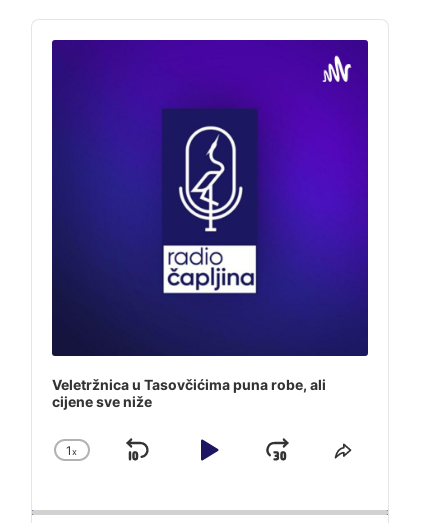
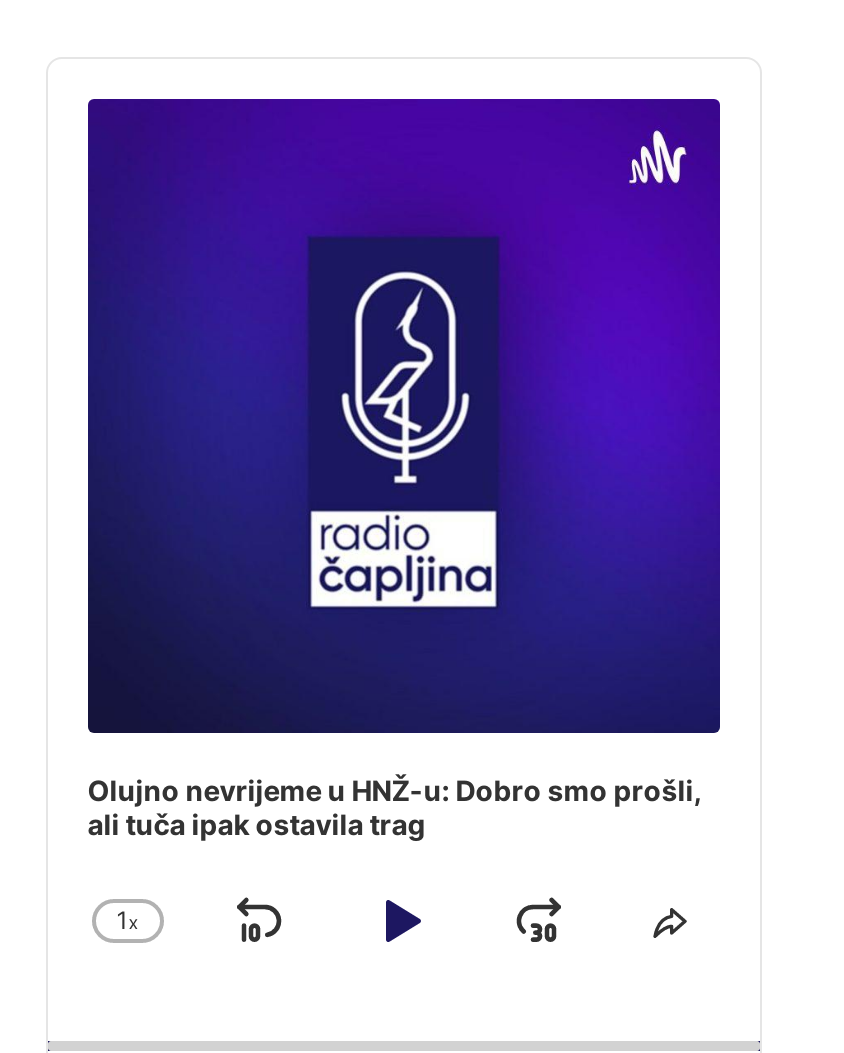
- Veletržnica u Tasovčićima puna robe, ali
- cijene sve niže
+ Olujno nevrijeme u HNŽ-u: Dobro smo prošli,
+ ali tuča ipak ostavila trag
